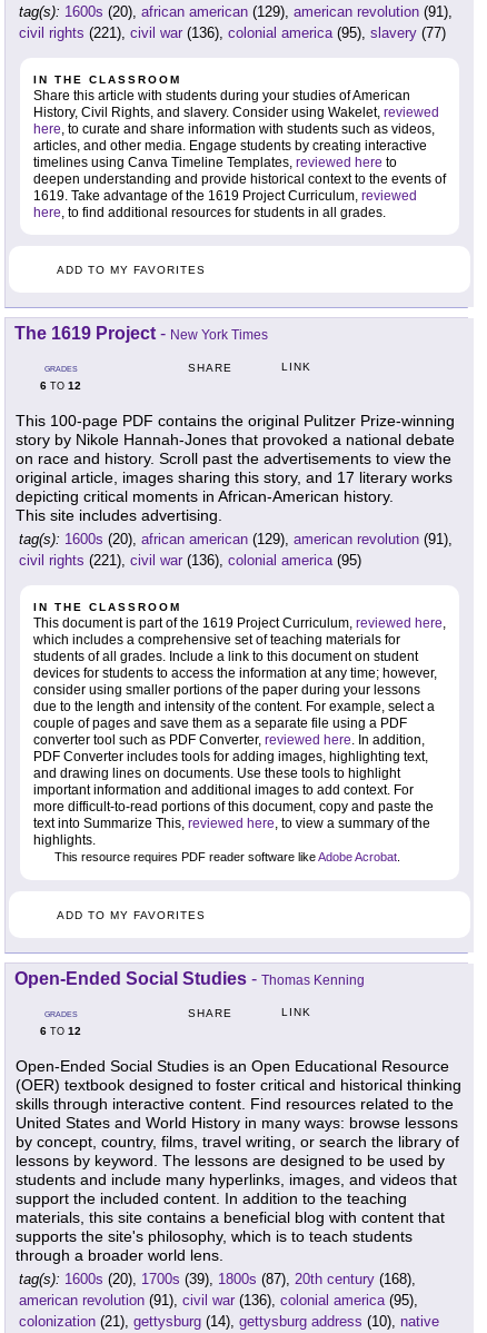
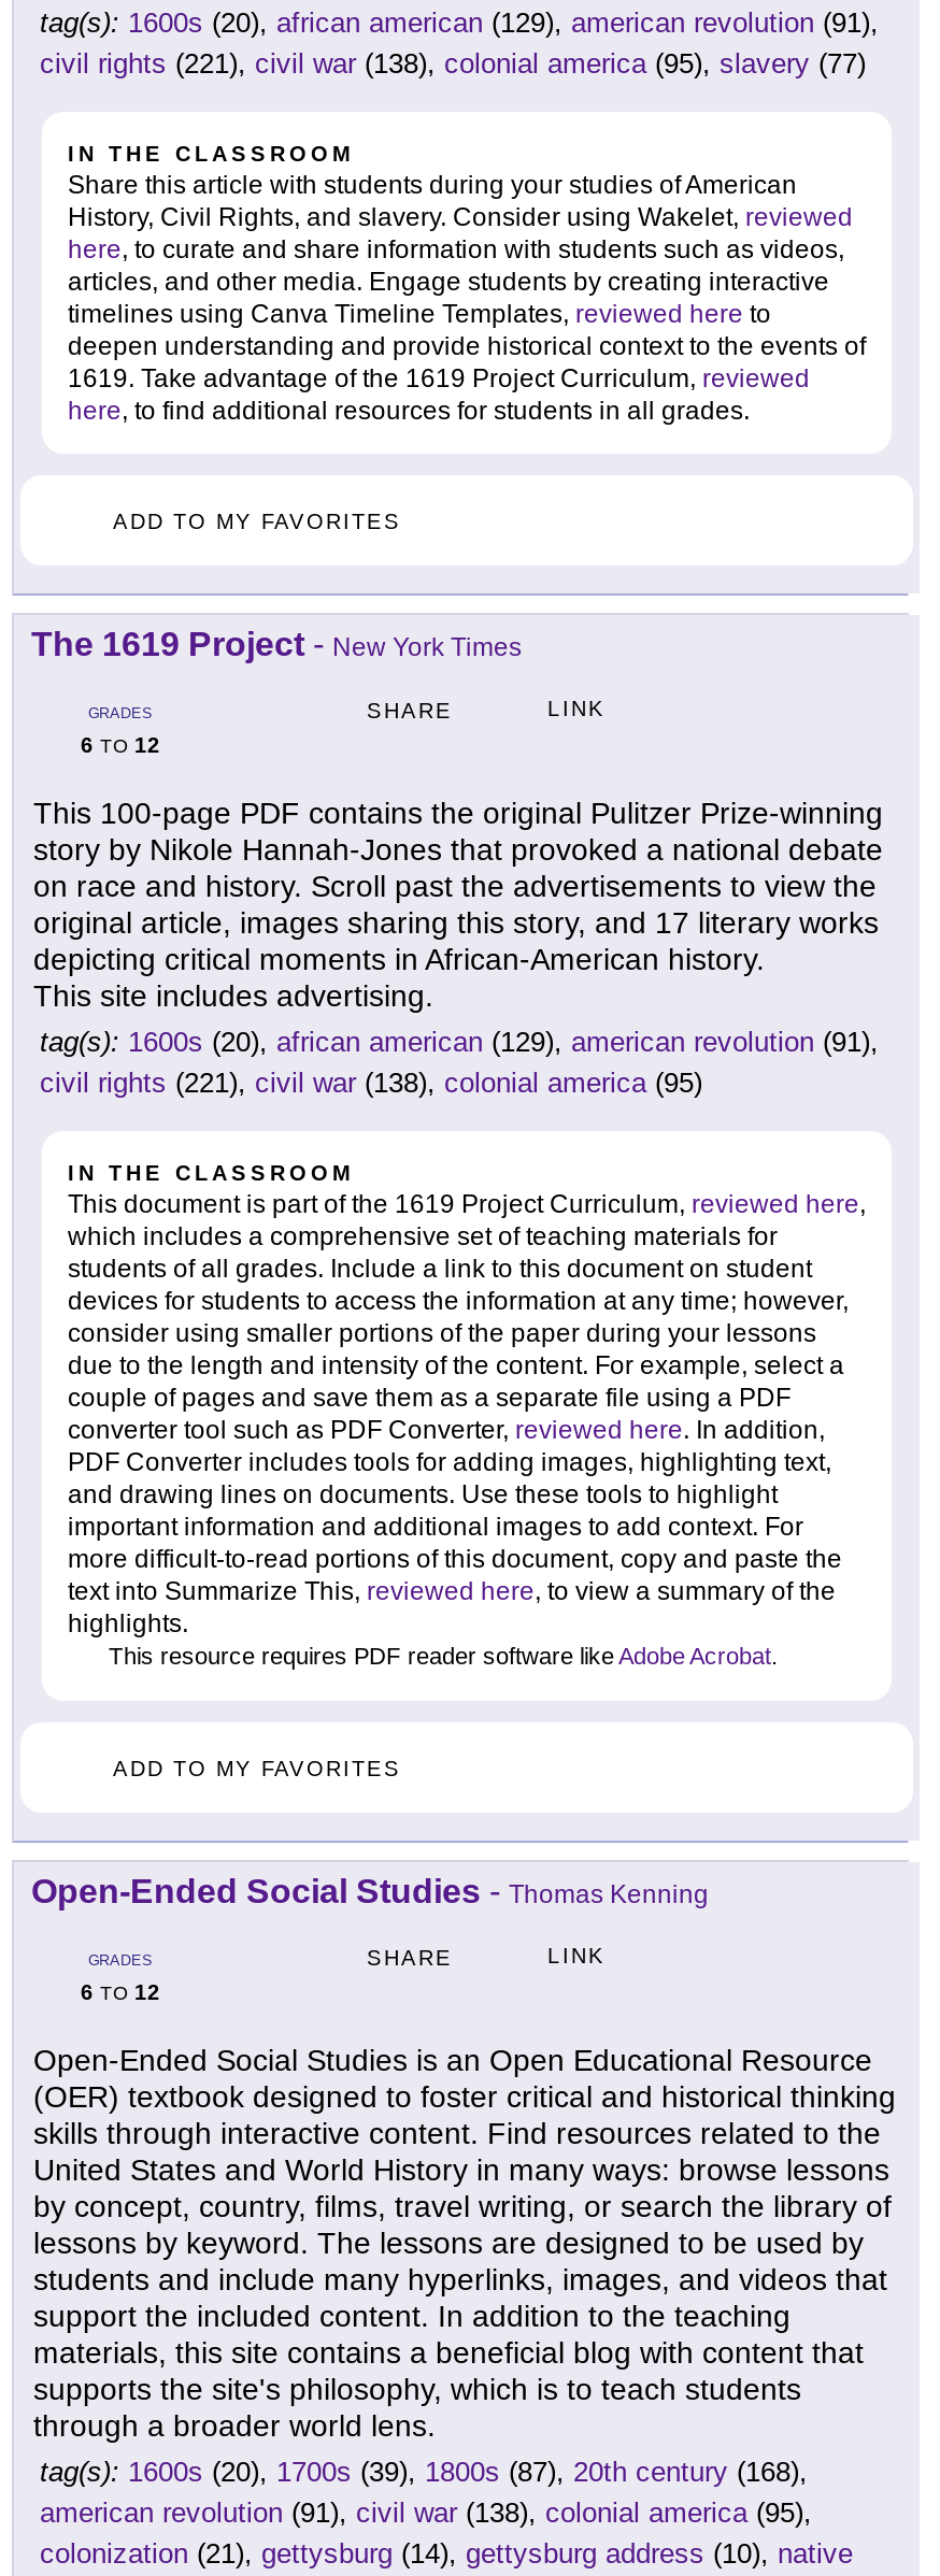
- civil rights (221), civil war (136), colonial america (95), slavery (77)
+ civil rights (221), civil war (138), colonial america (95), slavery (77)

- civil rights (221), civil war (136), colonial america (95)
+ civil rights (221), civil war (138), colonial america (95)

- american revolution (91), civil war (136), colonial america (95),
+ american revolution (91), civil war (138), colonial america (95),
